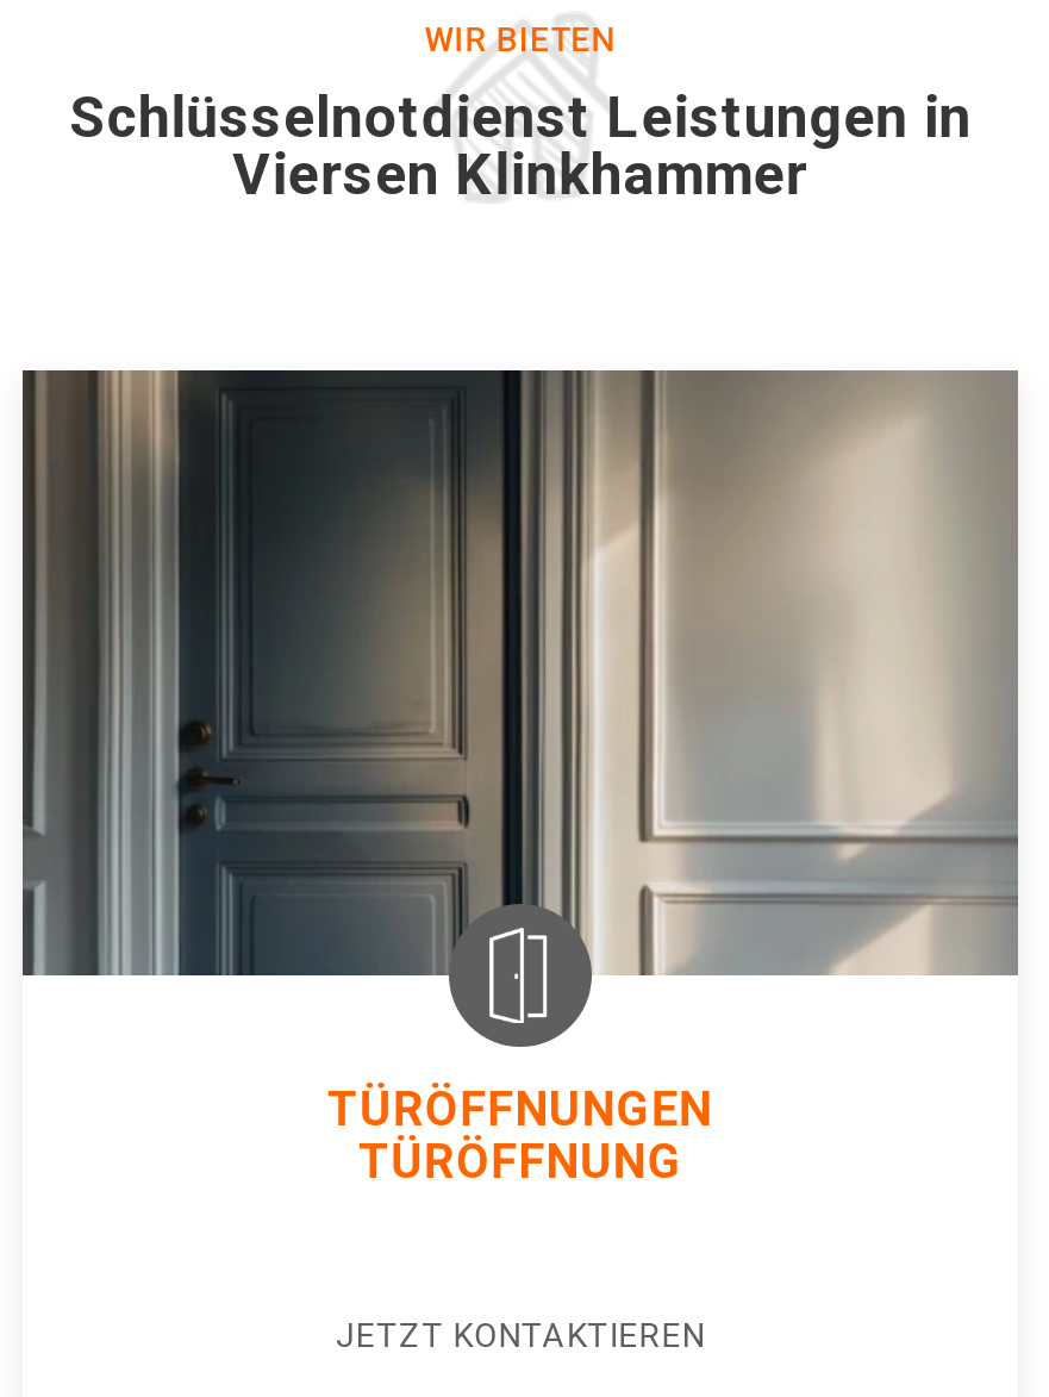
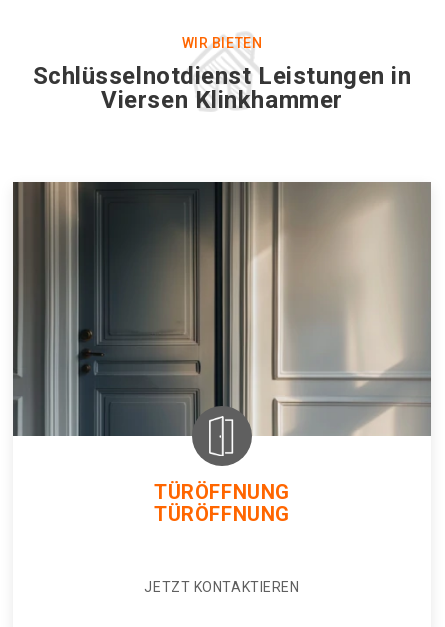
- TÜRÖFFNUNGEN
+ TÜRÖFFNUNG
